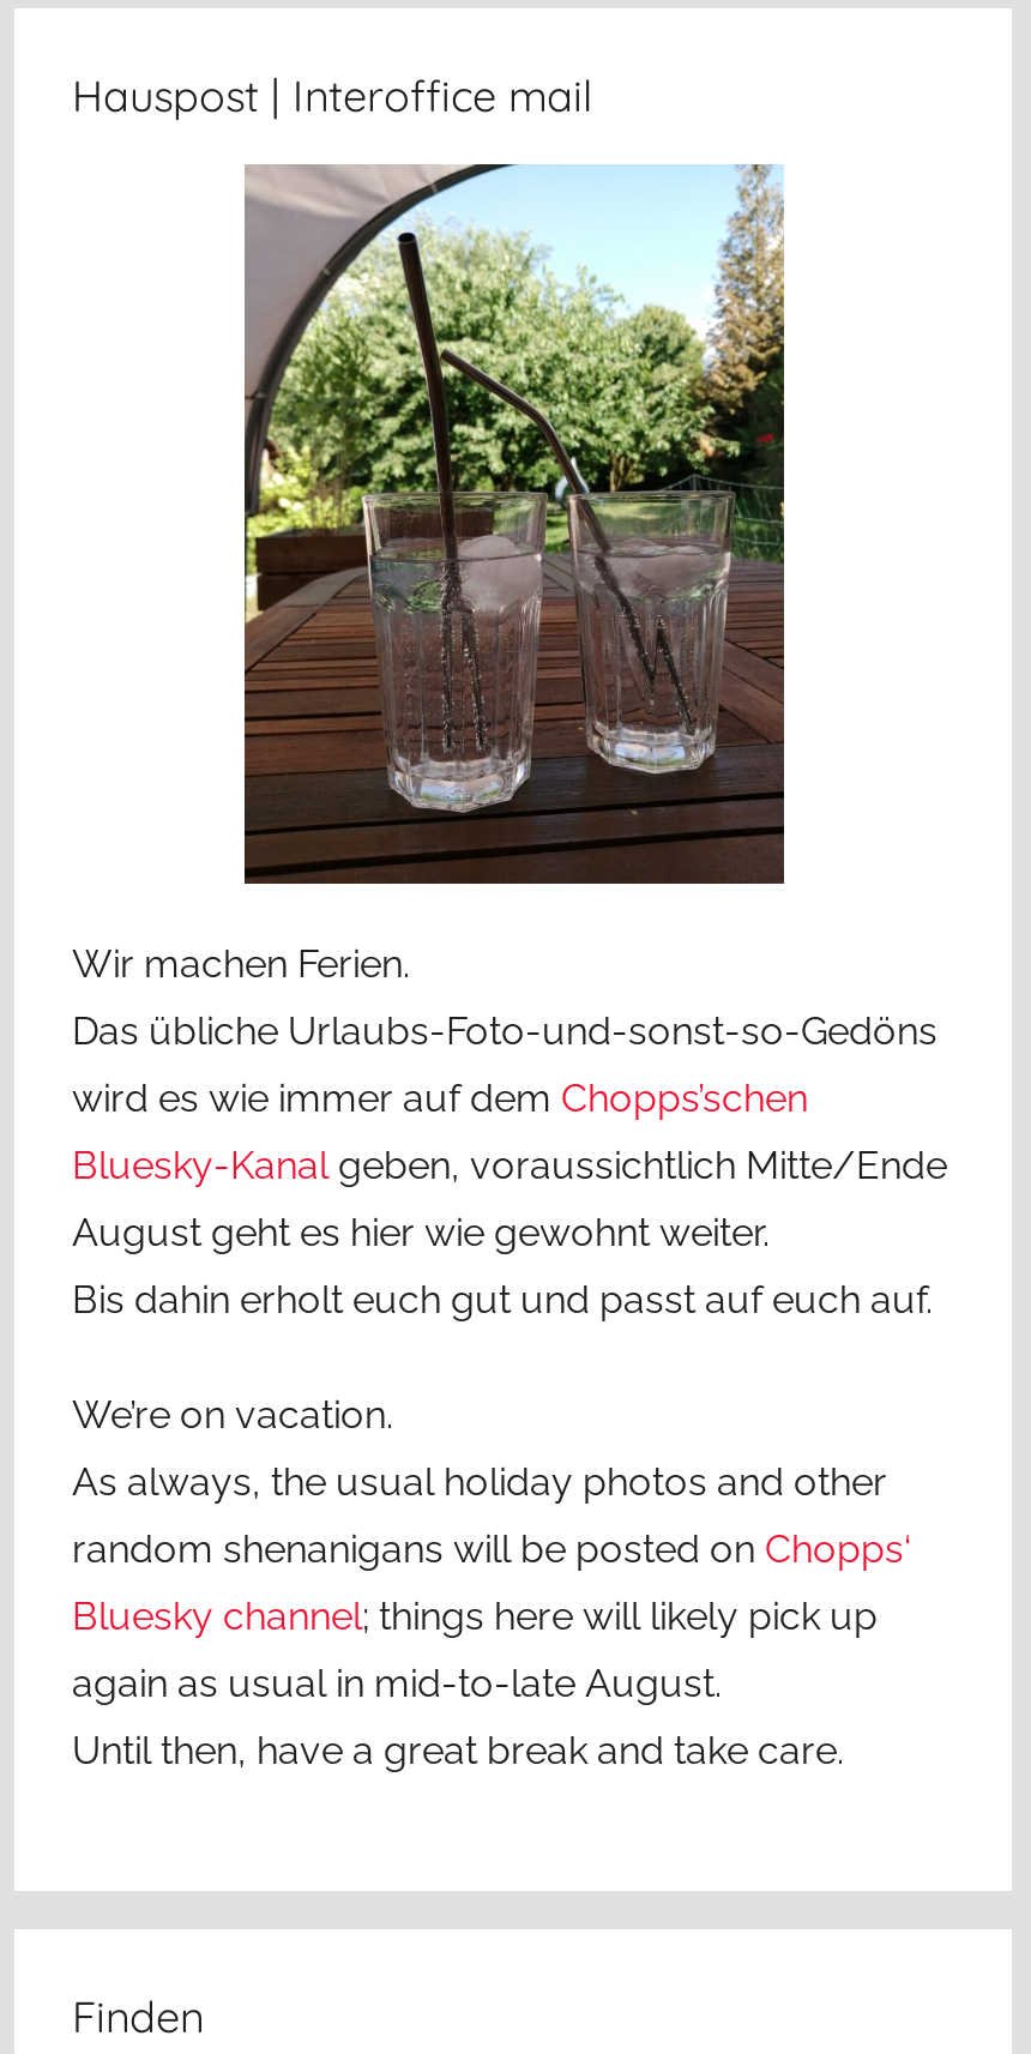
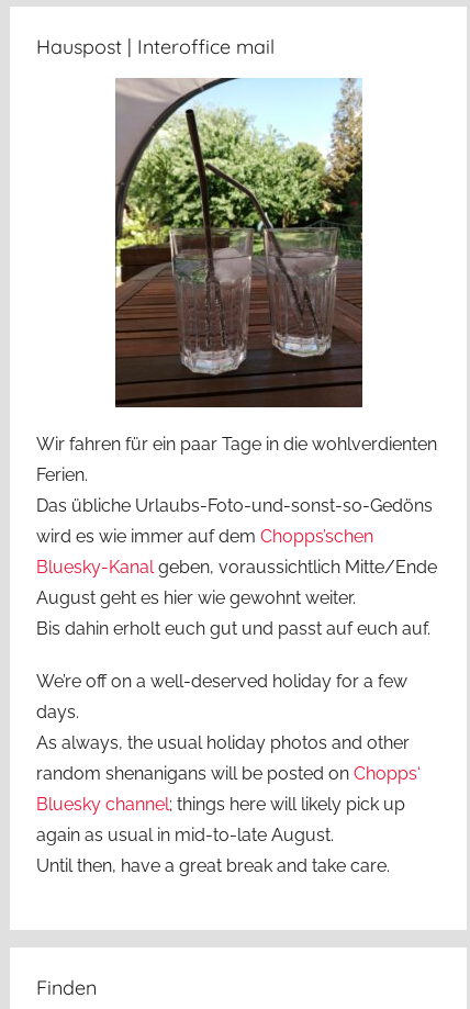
- Wir machen Ferien.
+ Wir fahren für ein paar Tage in die wohlverdienten
+ Ferien.

- We’re on vacation.
+ We’re off on a well-deserved holiday for a few
+ days.
